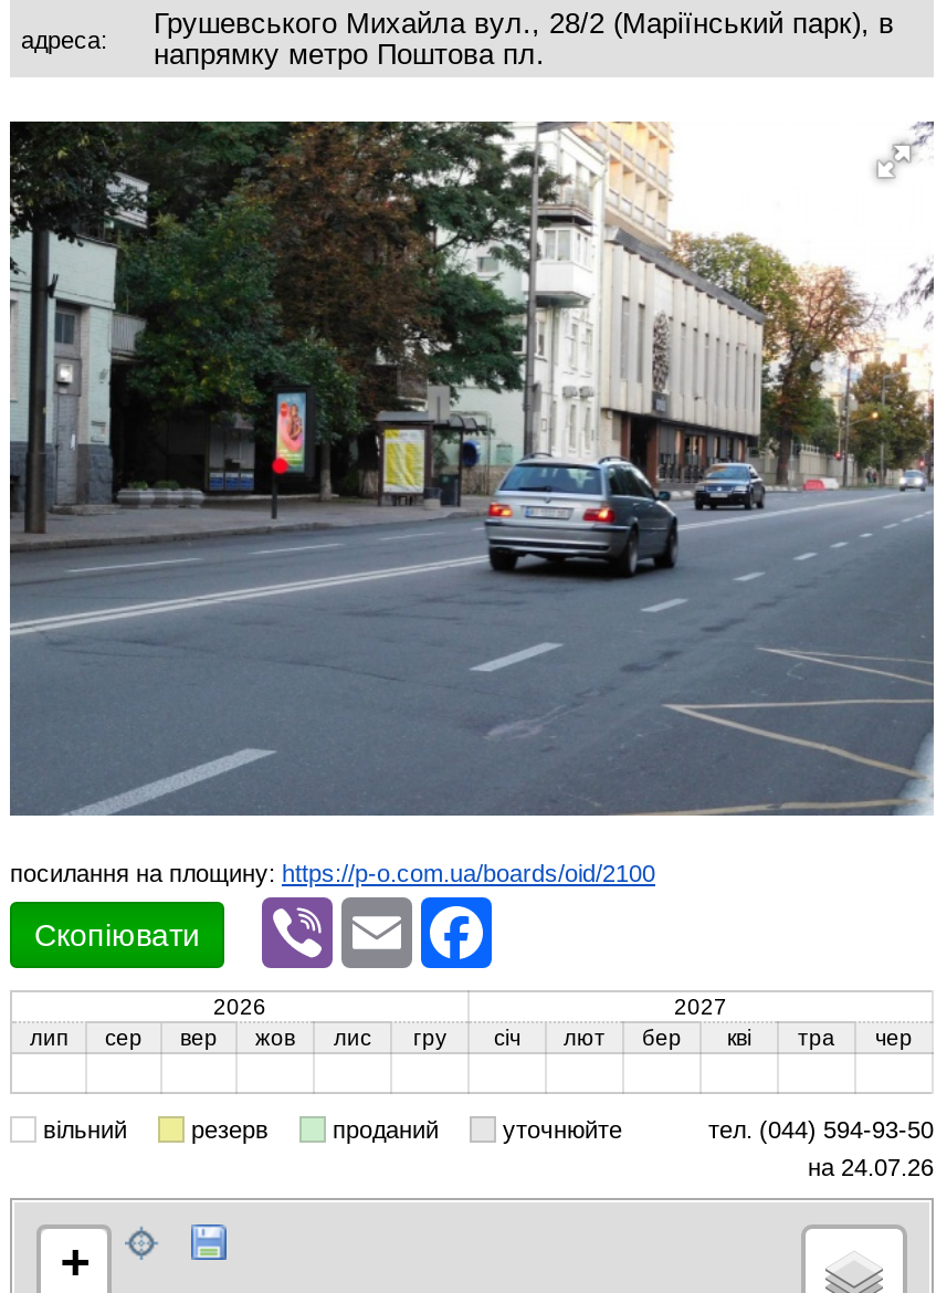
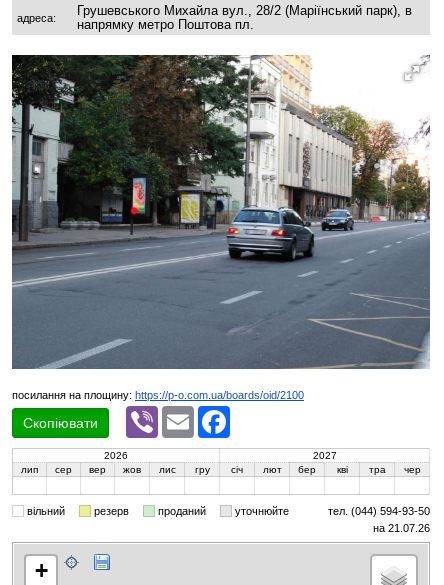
- на 24.07.26
+ на 21.07.26
